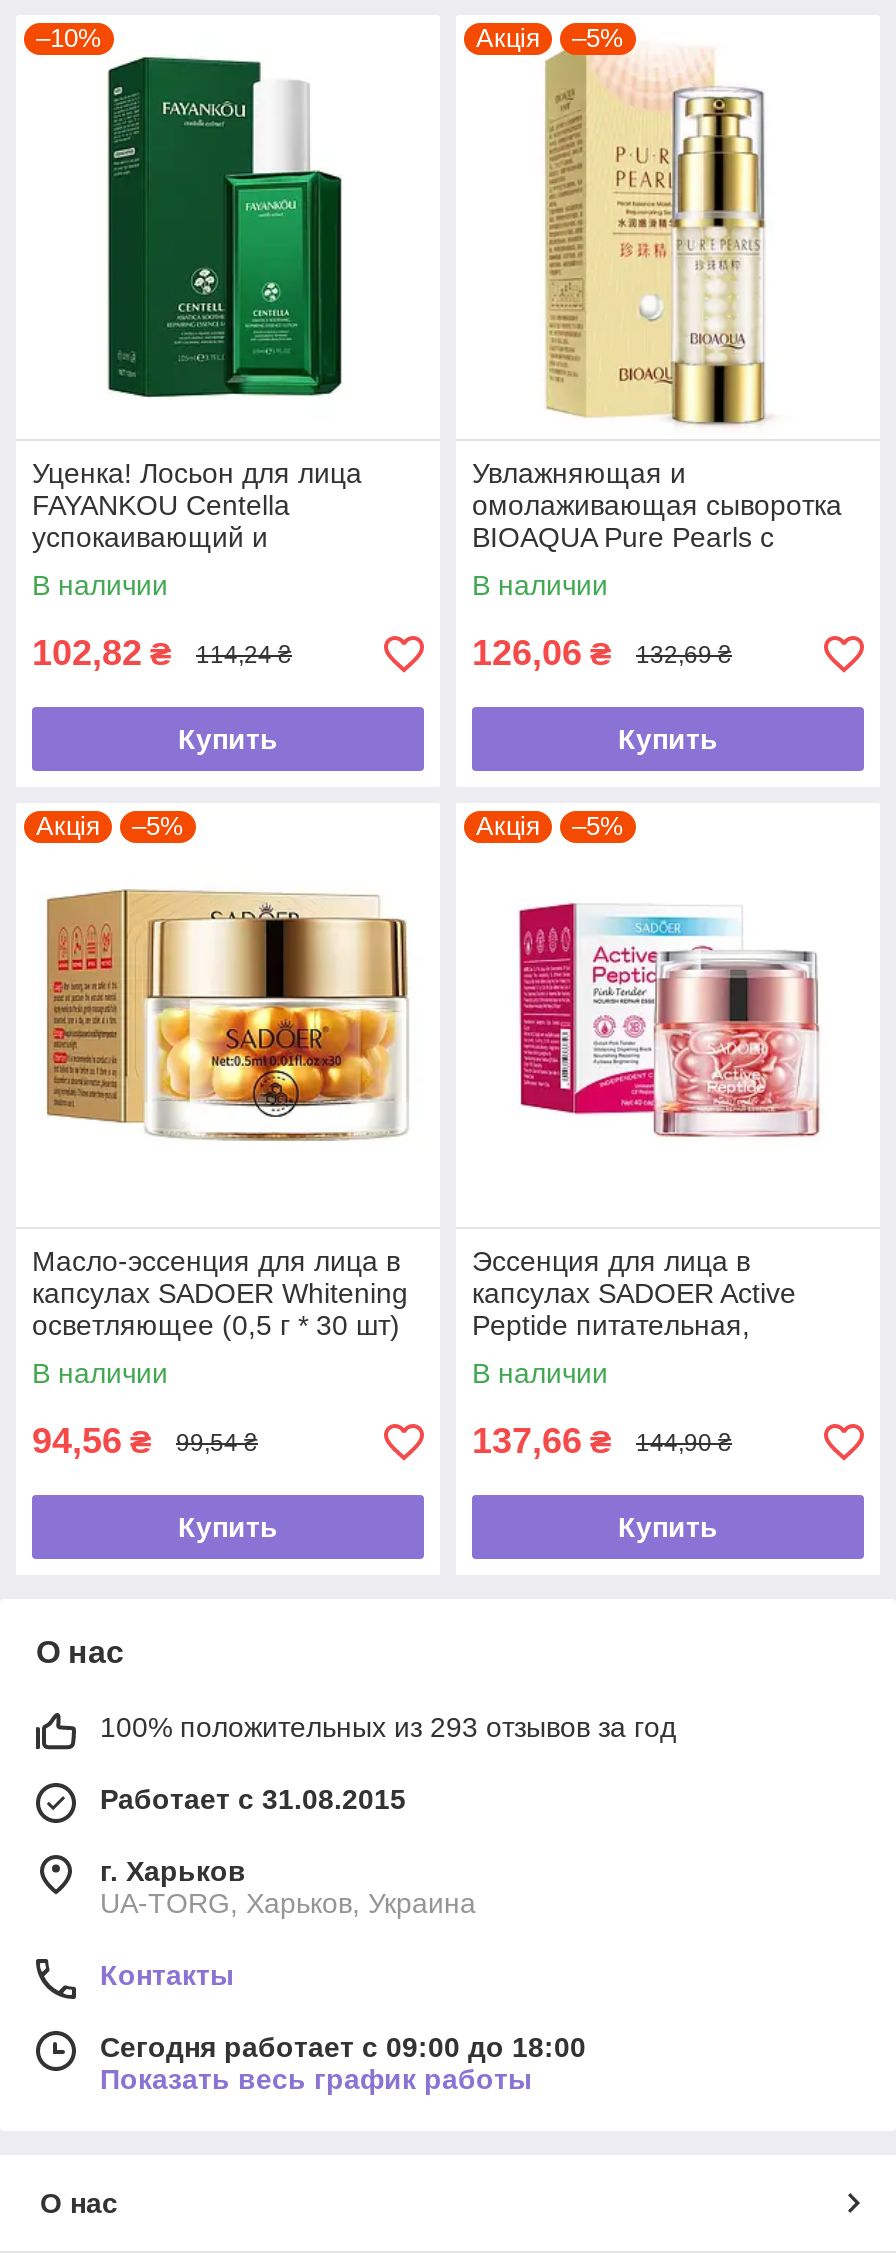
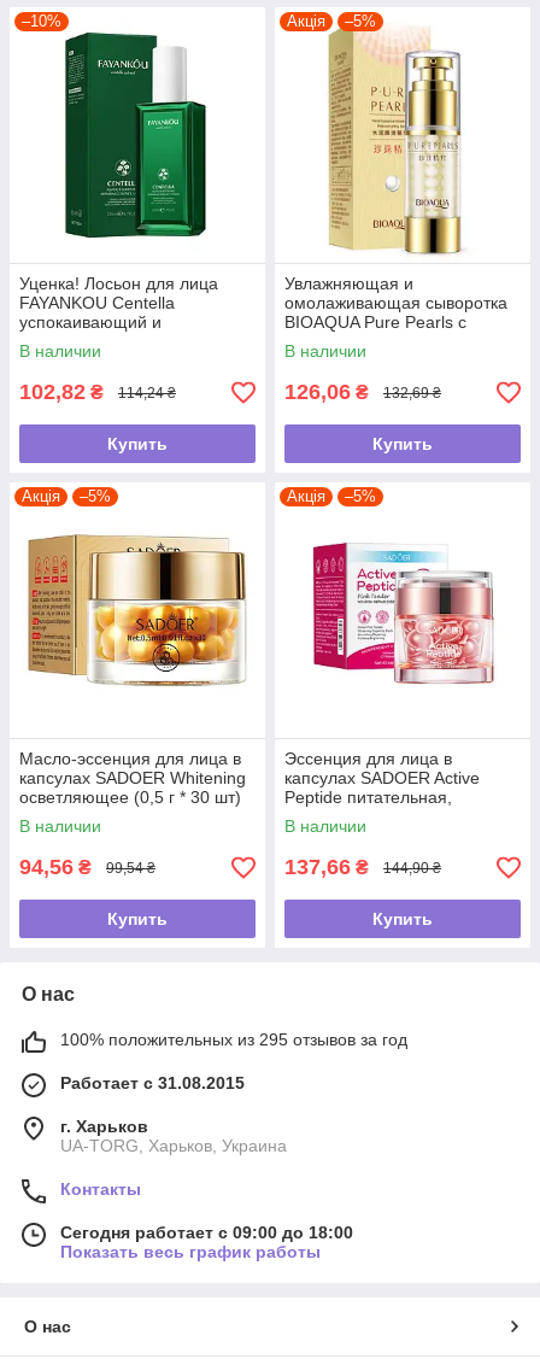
- 100% положительных из 293 отзывов за год
+ 100% положительных из 295 отзывов за год
